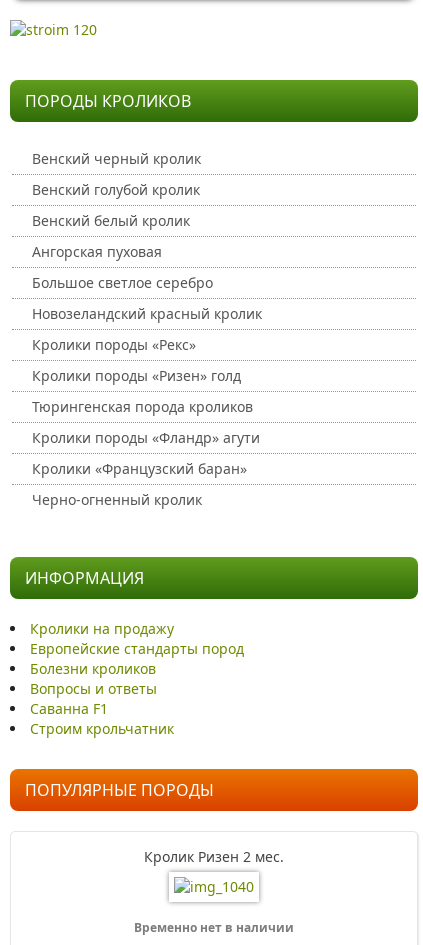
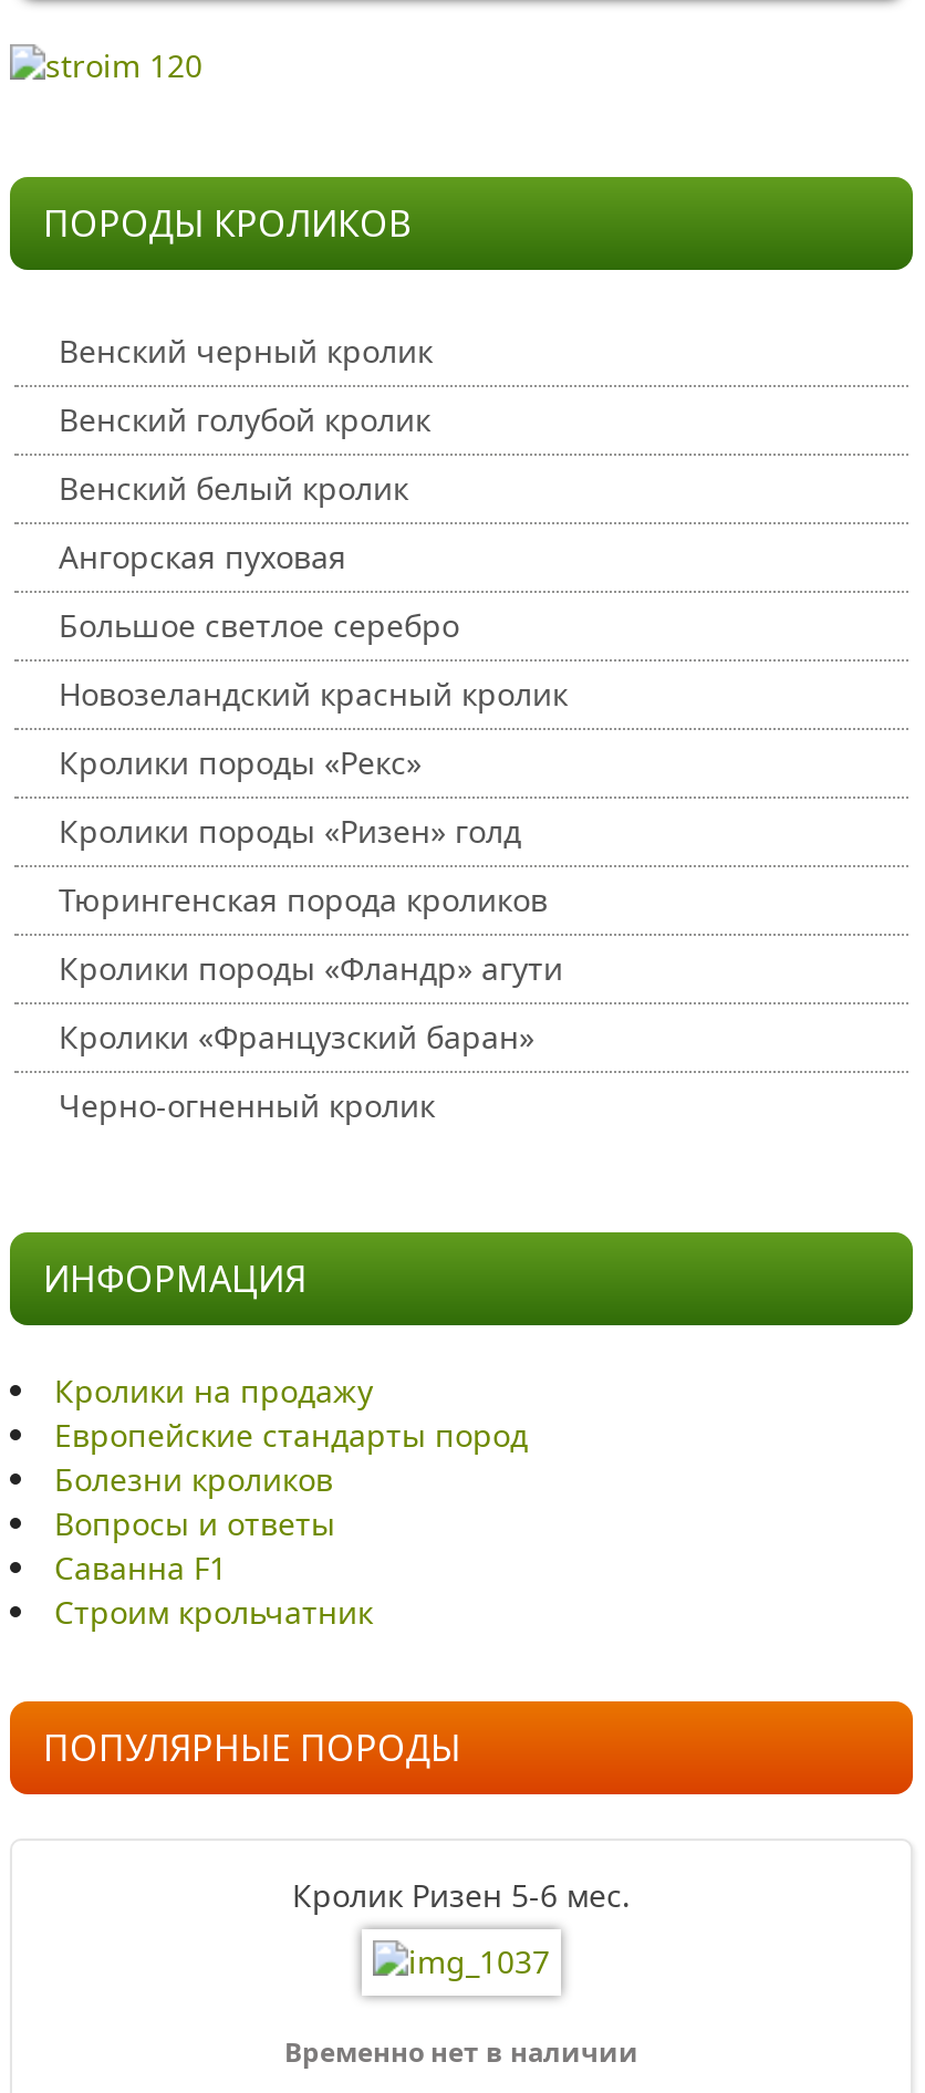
- Кролик Ризен 2 мес.
+ Кролик Ризен 5-6 мес.
